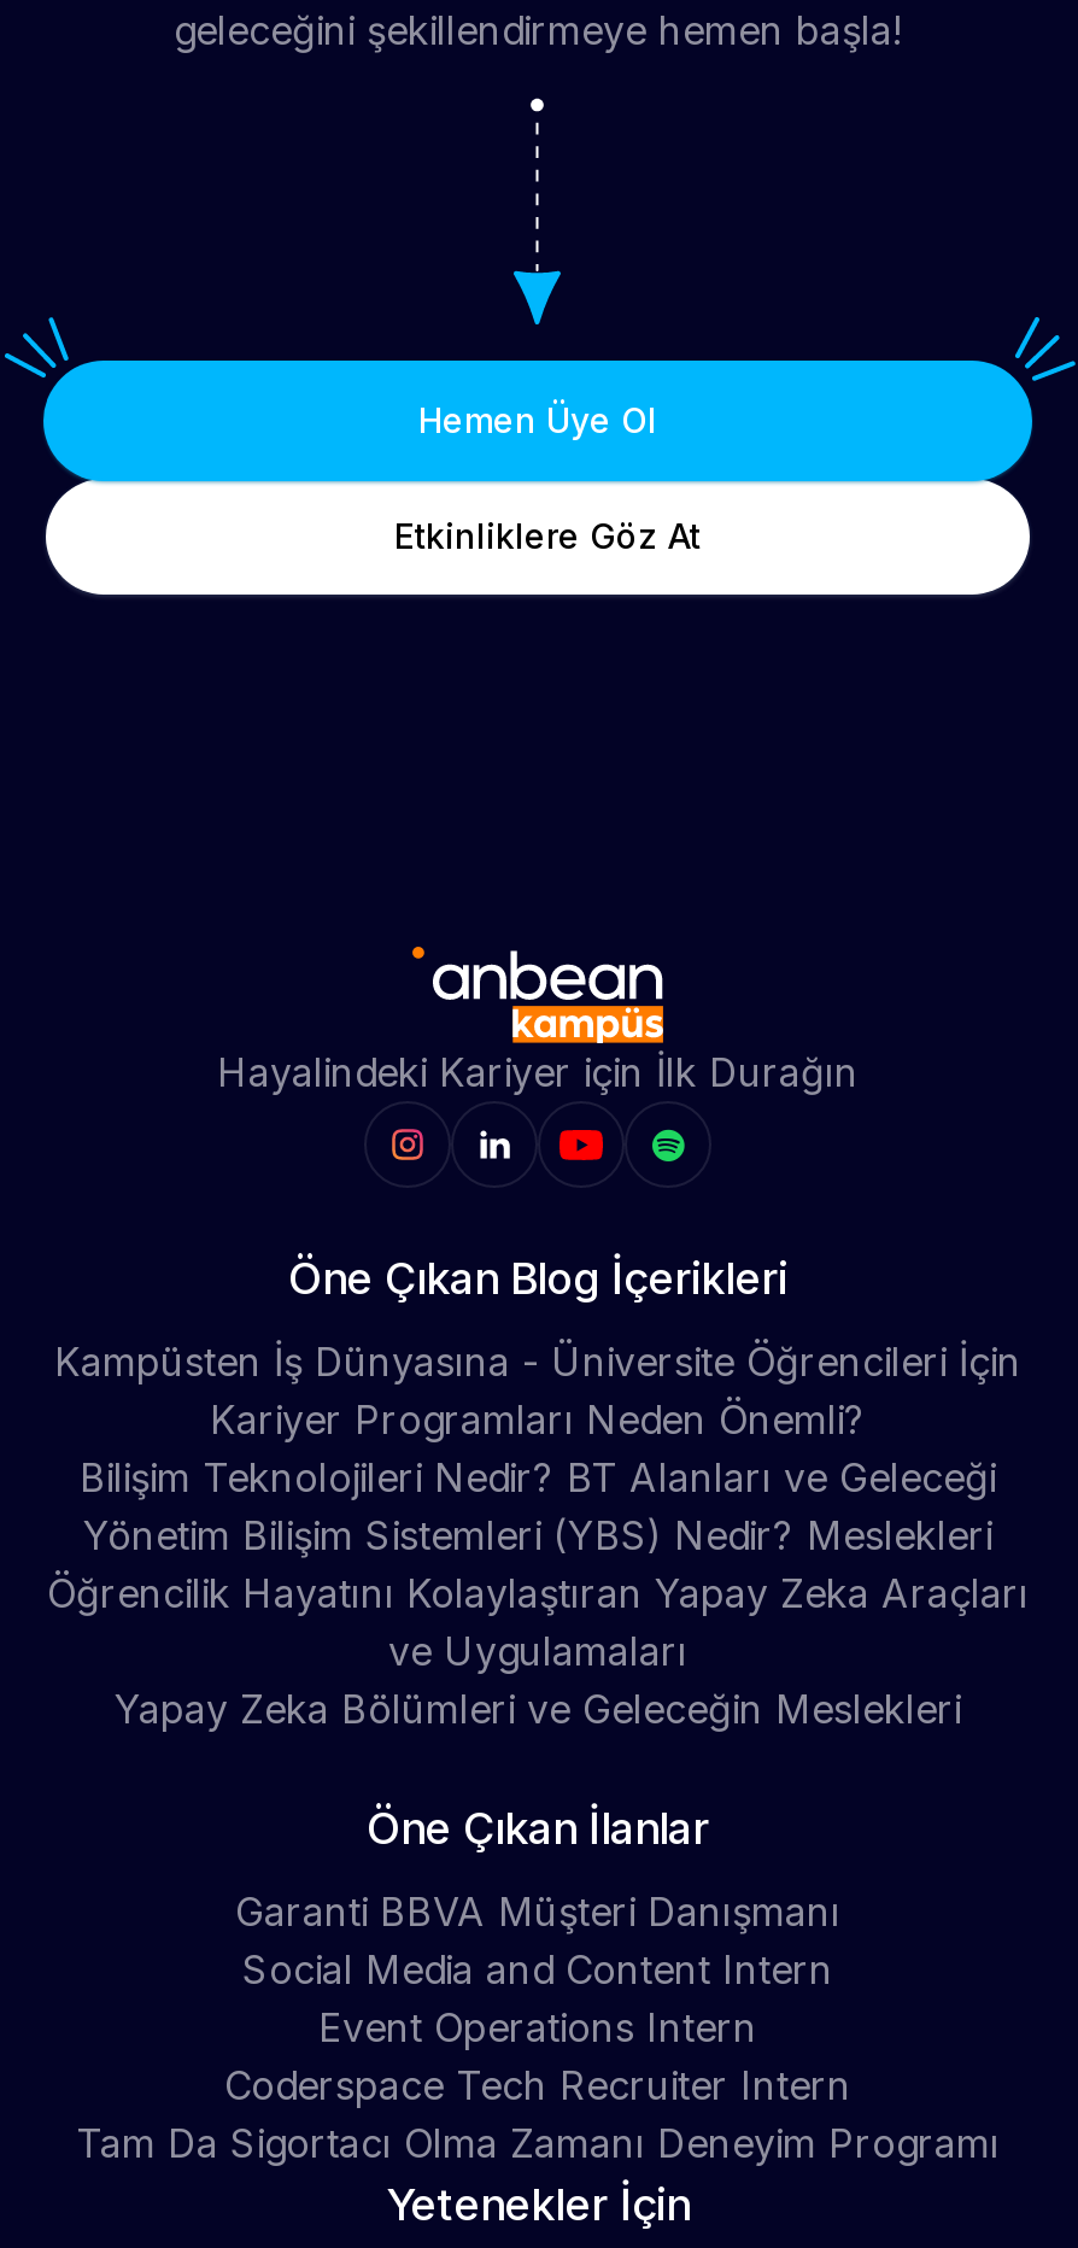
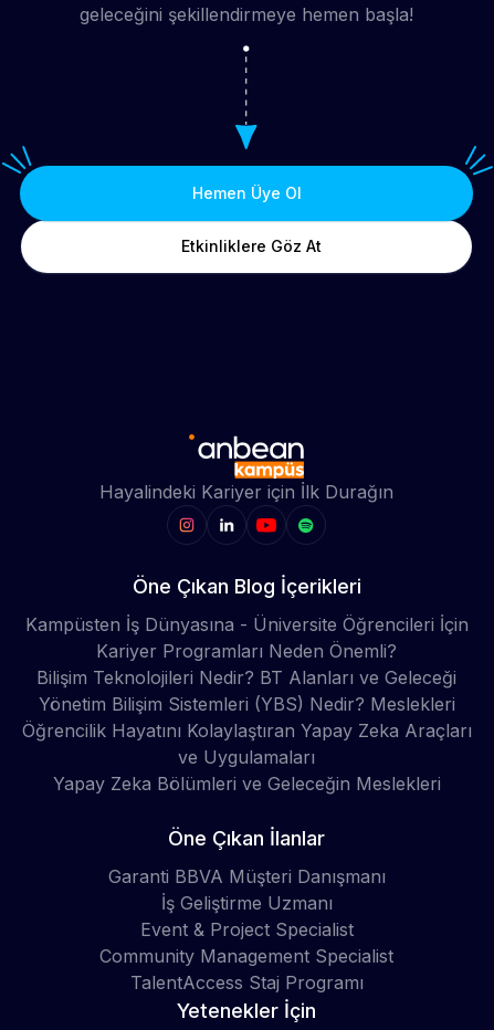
- Social Media and Content Intern
- Event Operations Intern
- Coderspace Tech Recruiter Intern
- Tam Da Sigortacı Olma Zamanı Deneyim Programı
+ İş Geliştirme Uzmanı
+ Event & Project Specialist
+ Community Management Specialist
+ TalentAccess Staj Programı
